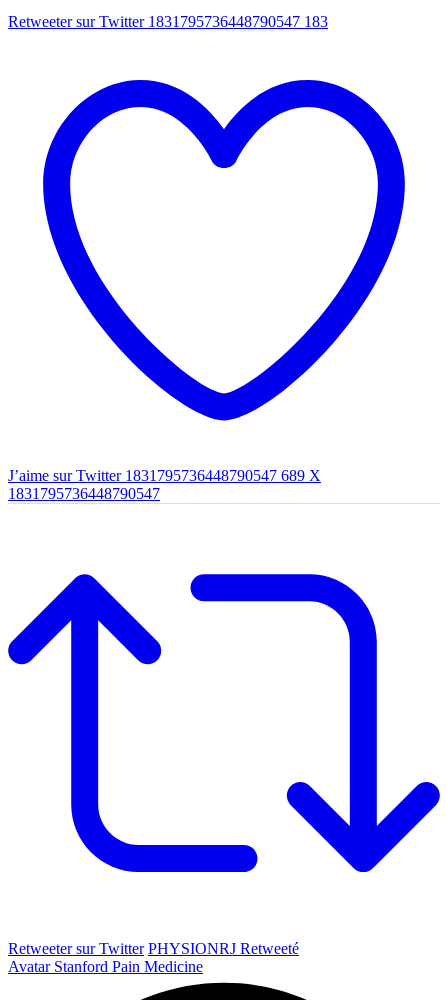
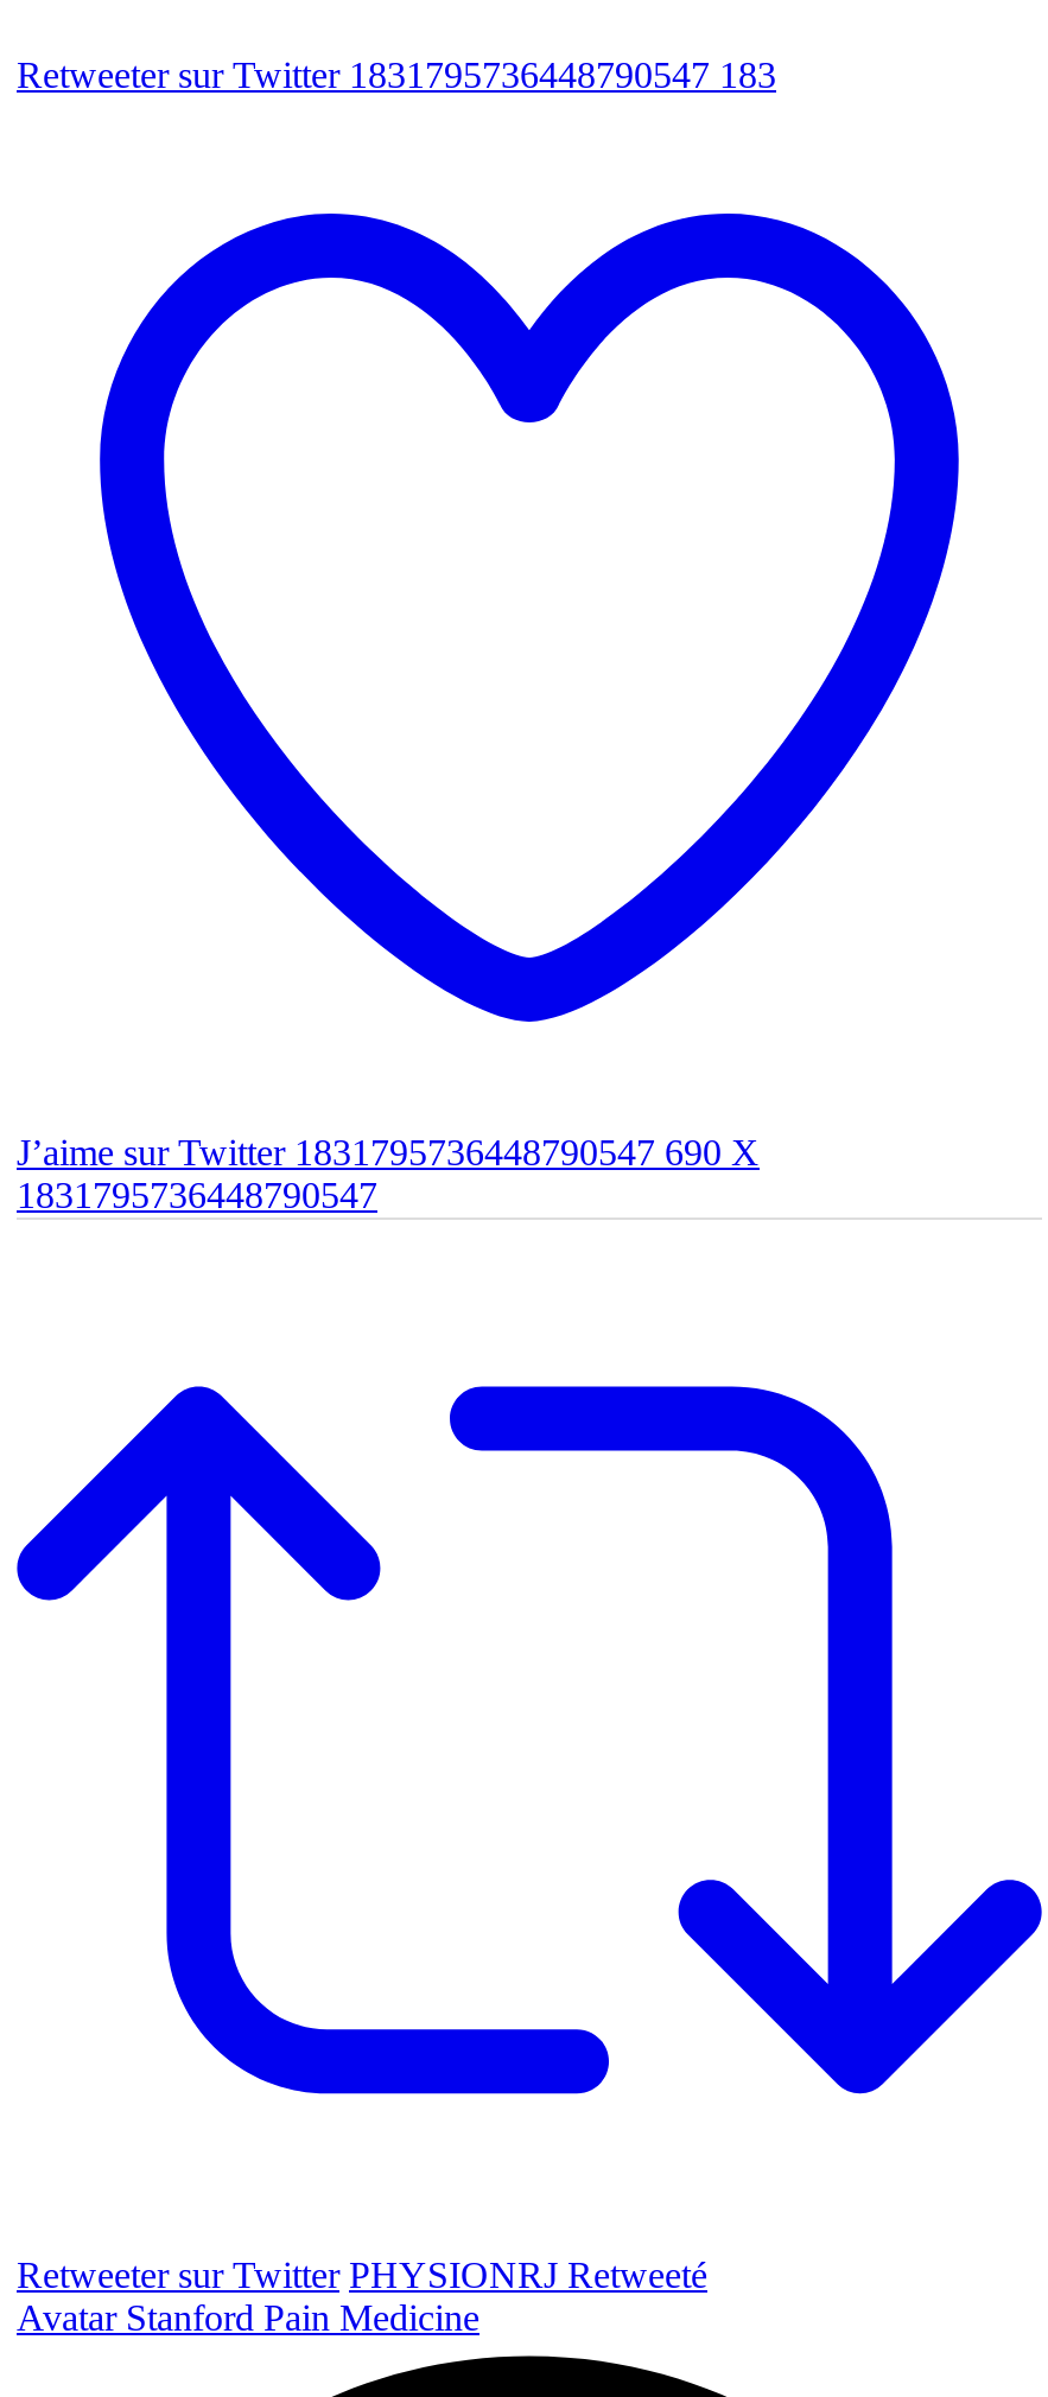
- J’aime sur Twitter 1831795736448790547 689 X
+ J’aime sur Twitter 1831795736448790547 690 X
